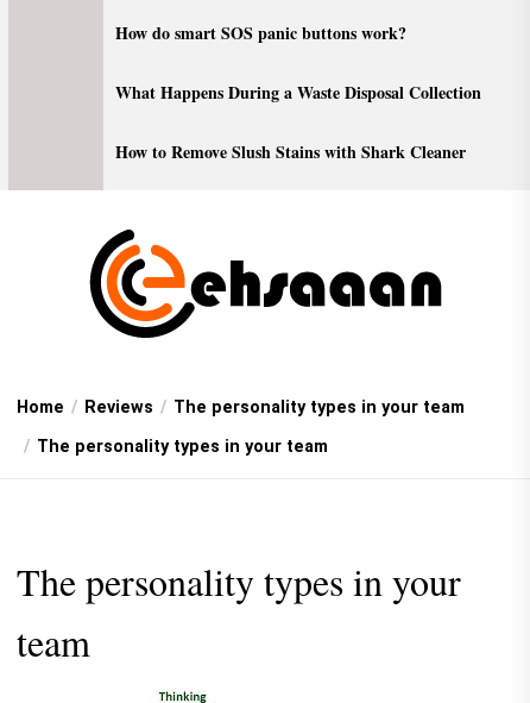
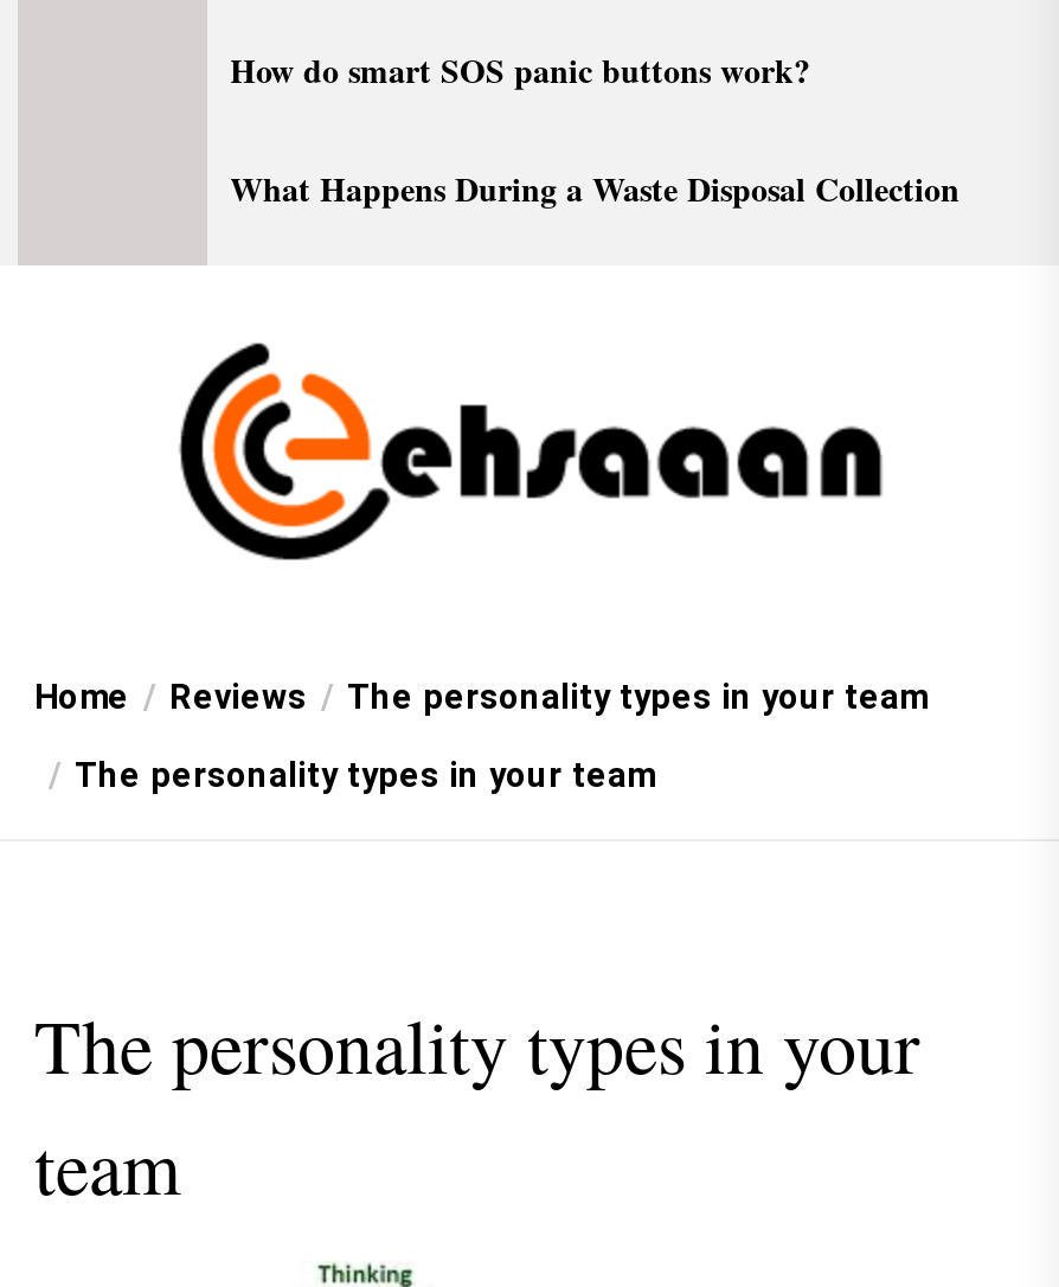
- How to Remove Slush Stains with Shark Cleaner
